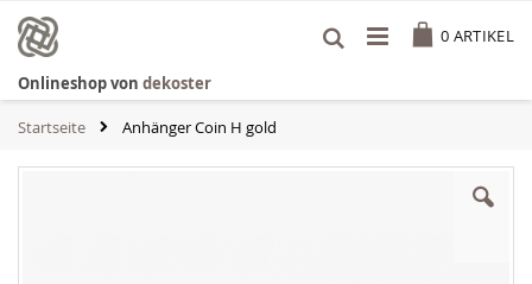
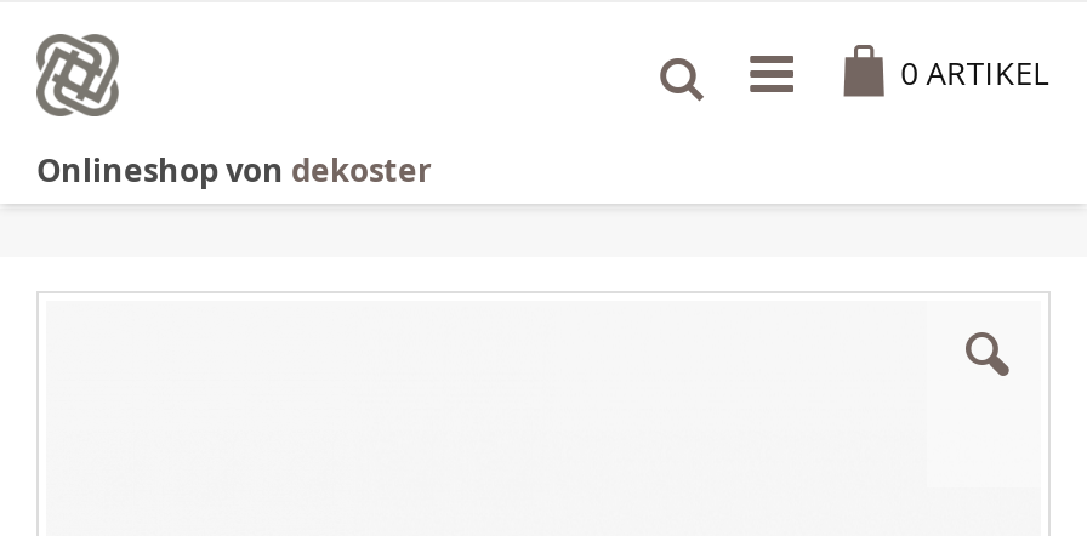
- Startseite
- Anhänger Coin H gold
